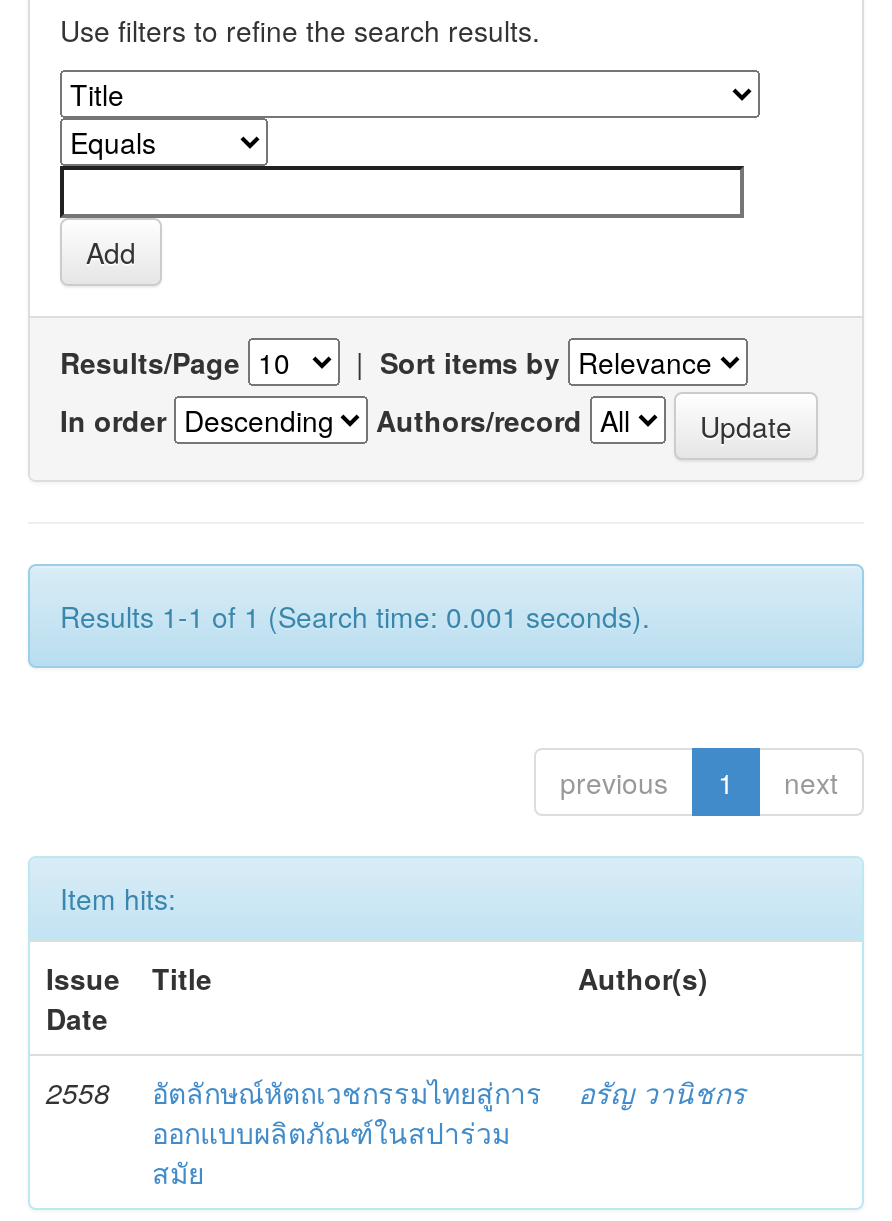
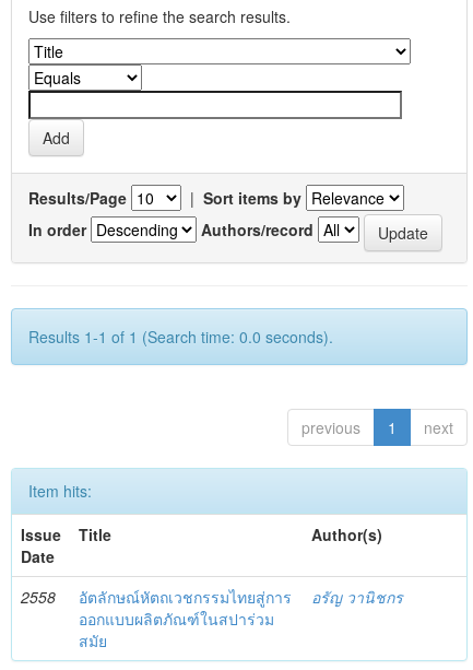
- Results 1-1 of 1 (Search time: 0.001 seconds).
+ Results 1-1 of 1 (Search time: 0.0 seconds).
